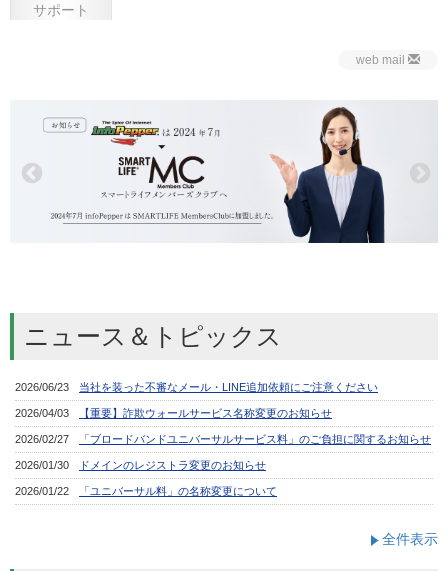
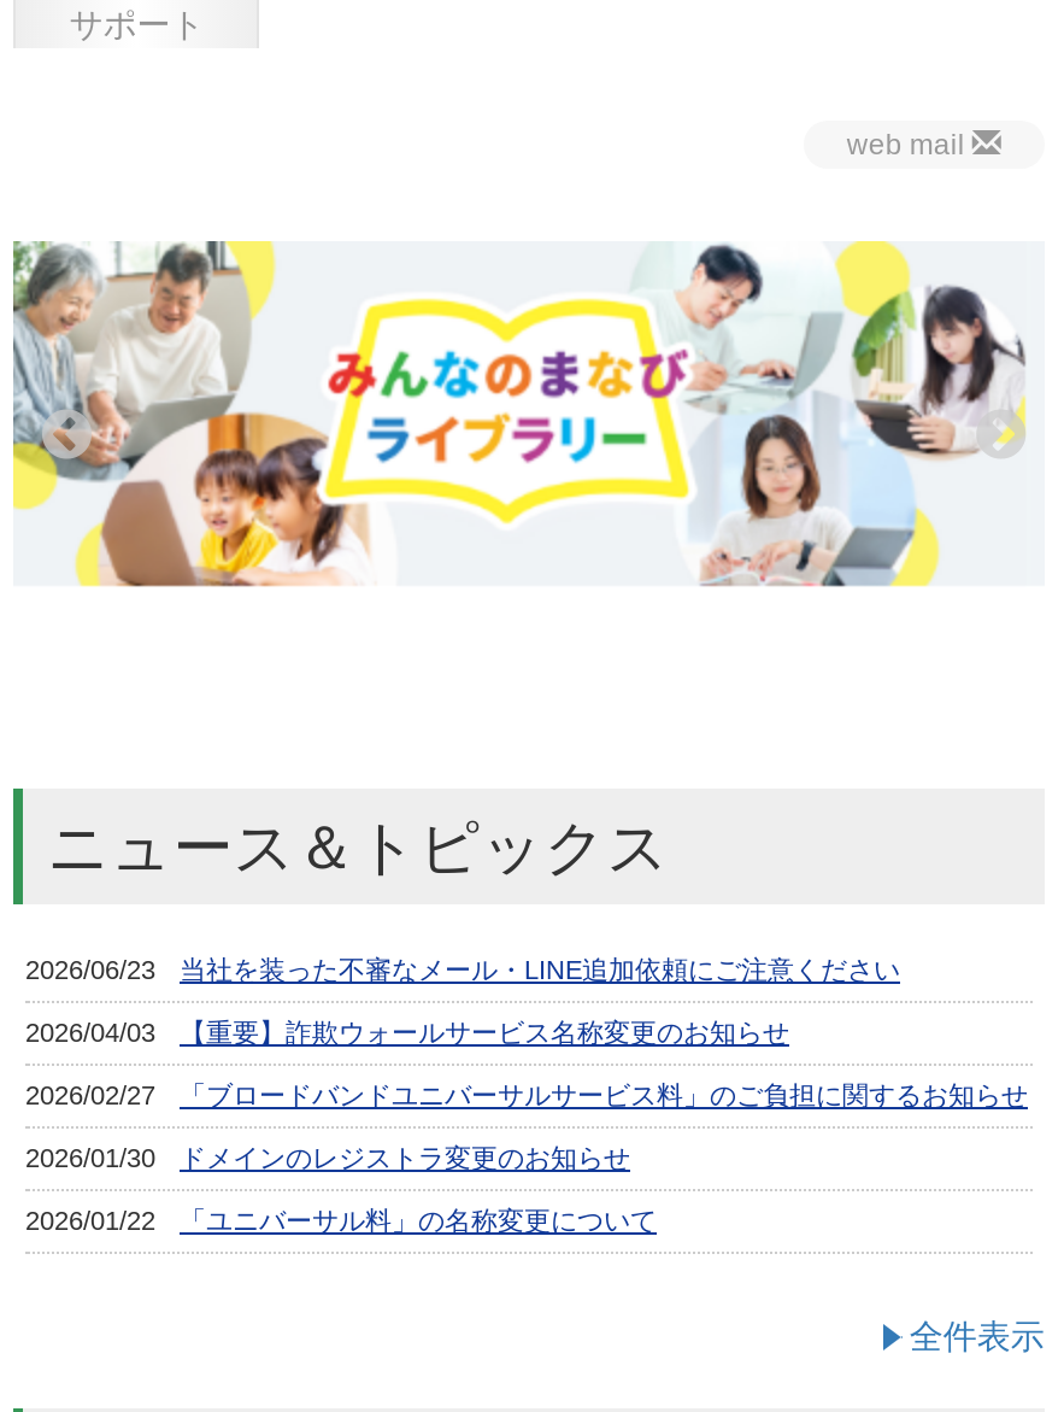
- [image]
+ [image]
